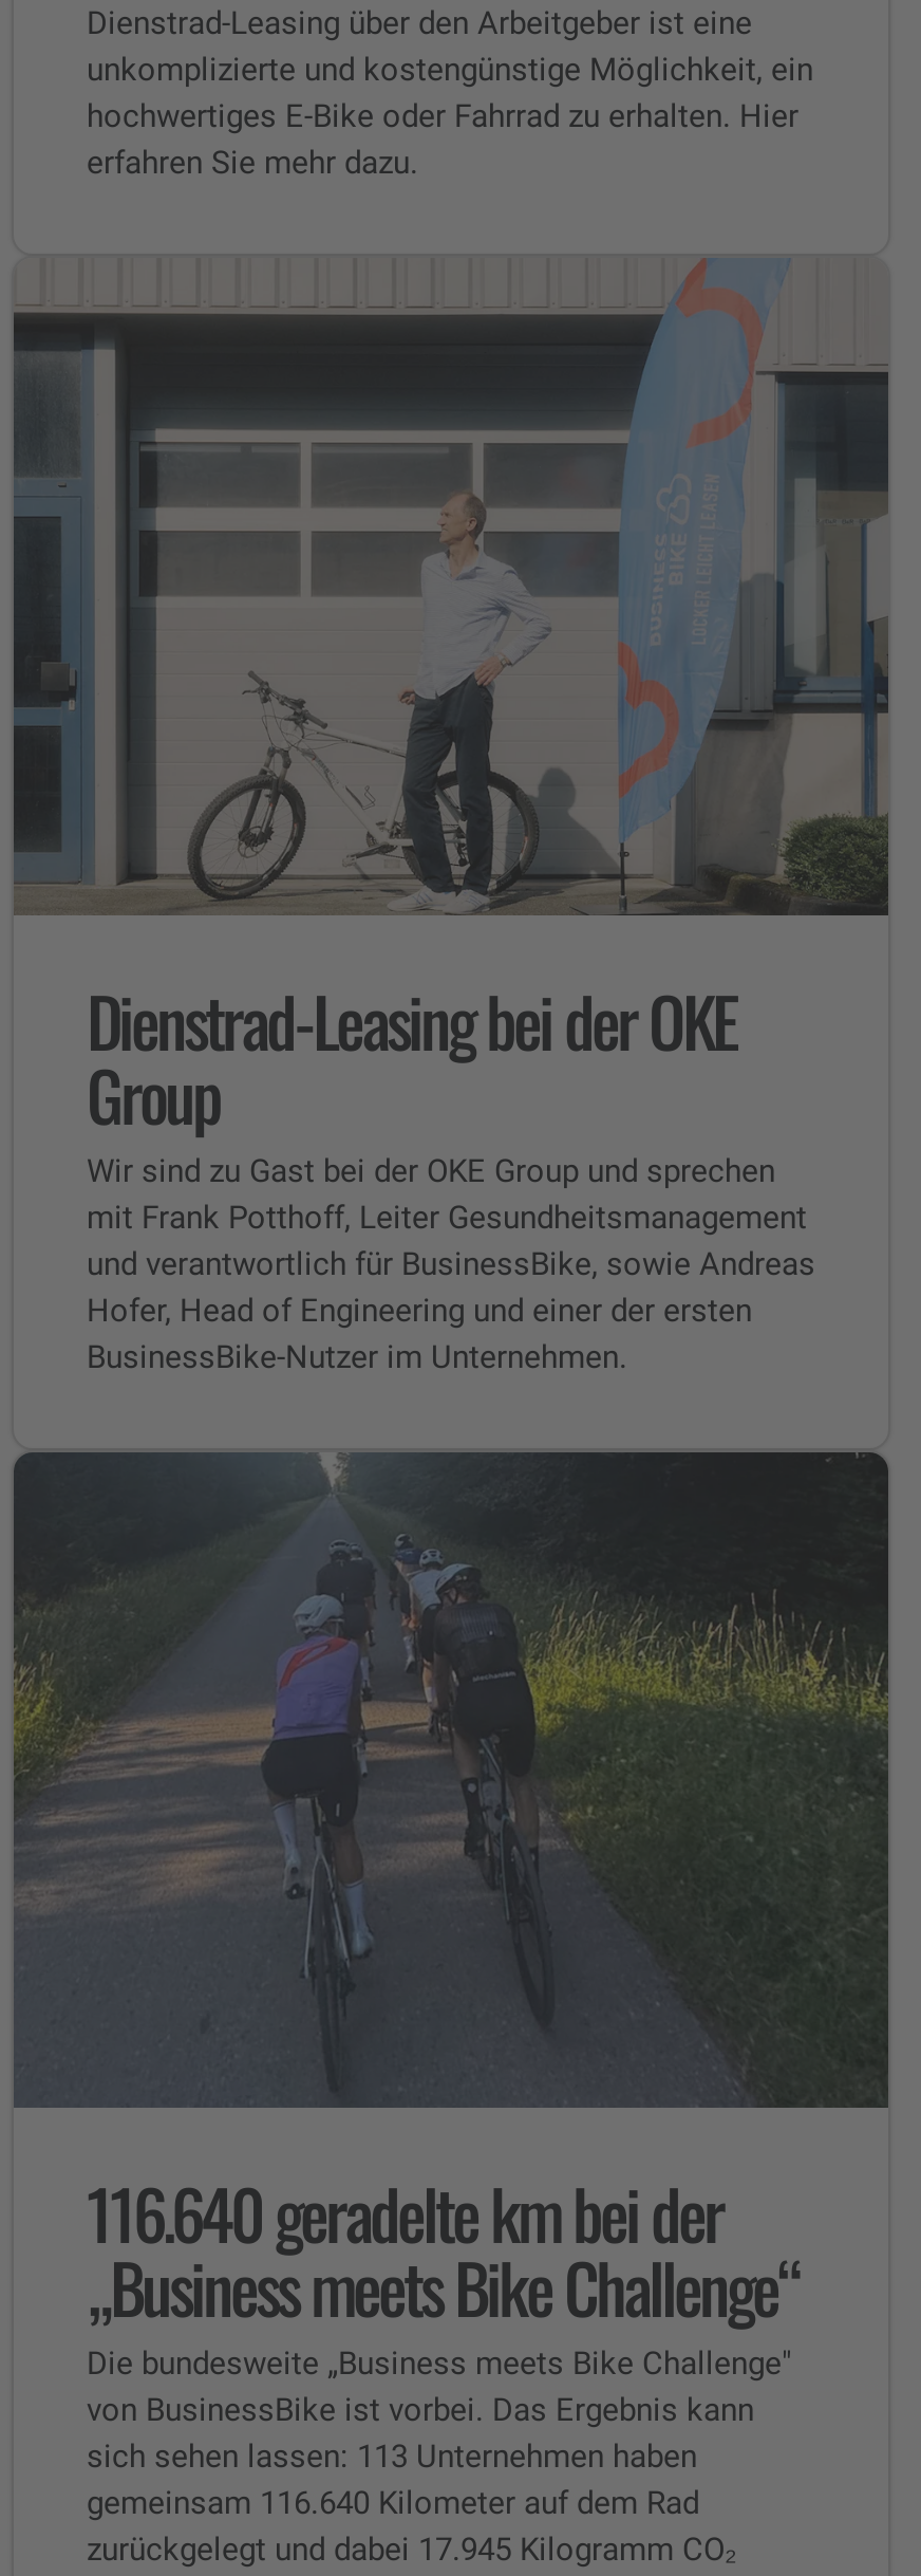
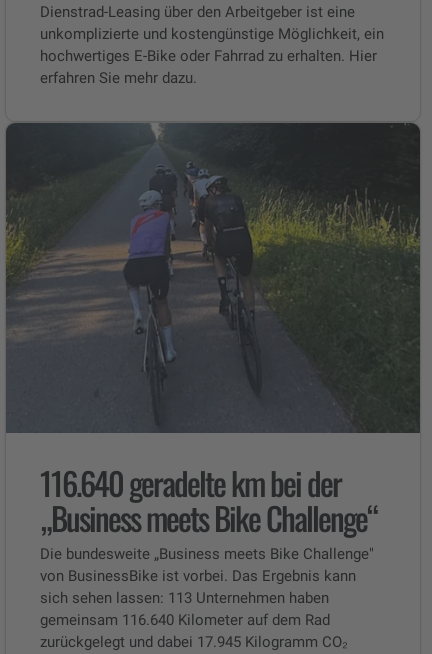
- [image]
- Dienstrad-Leasing bei der OKE
- Group
- Wir sind zu Gast bei der OKE Group und sprechen
- mit Frank Potthoff, Leiter Gesundheitsmanagement
- und verantwortlich für BusinessBike, sowie Andreas
- Hofer, Head of Engineering und einer der ersten
- BusinessBike-Nutzer im Unternehmen.
